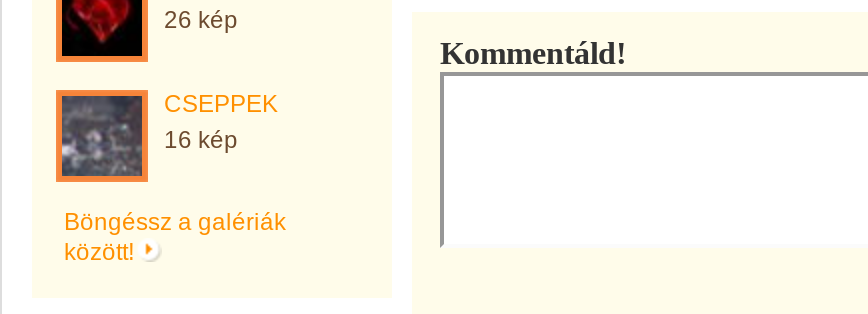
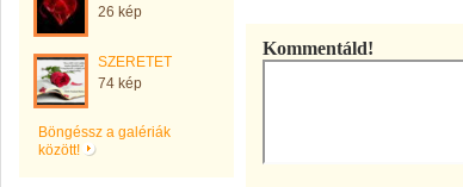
- [image]
- CSEPPEK
- 16 kép
+ [image]
+ SZERETET
+ 74 kép
